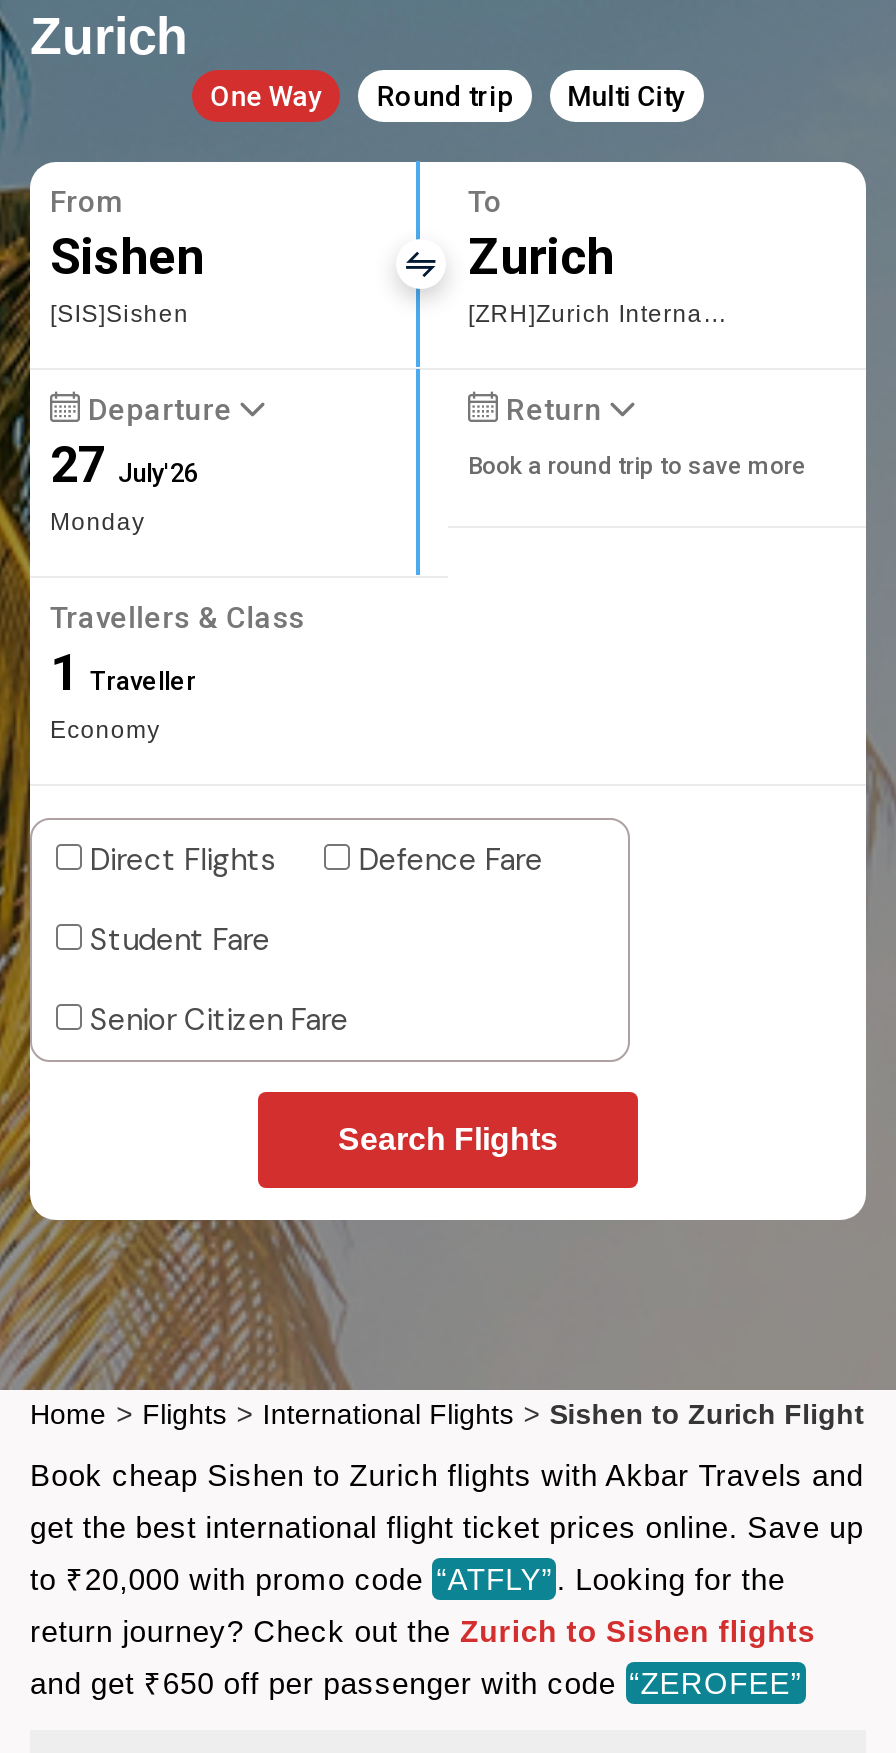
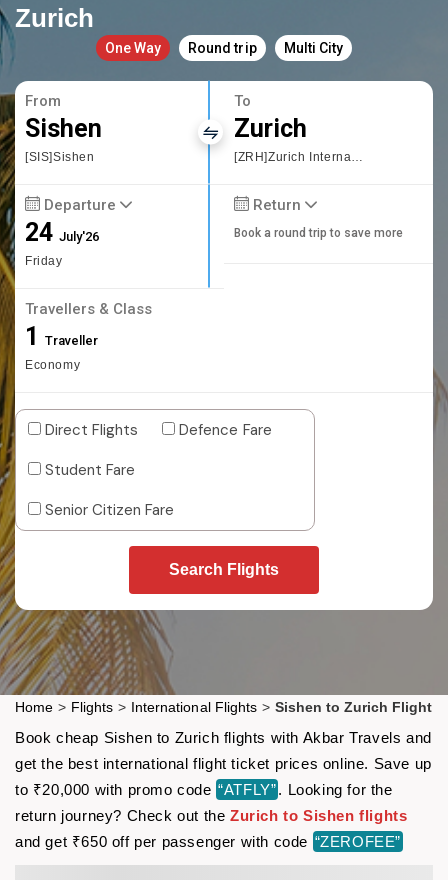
- 27 July'26
- Monday
+ 24 July'26
+ Friday
